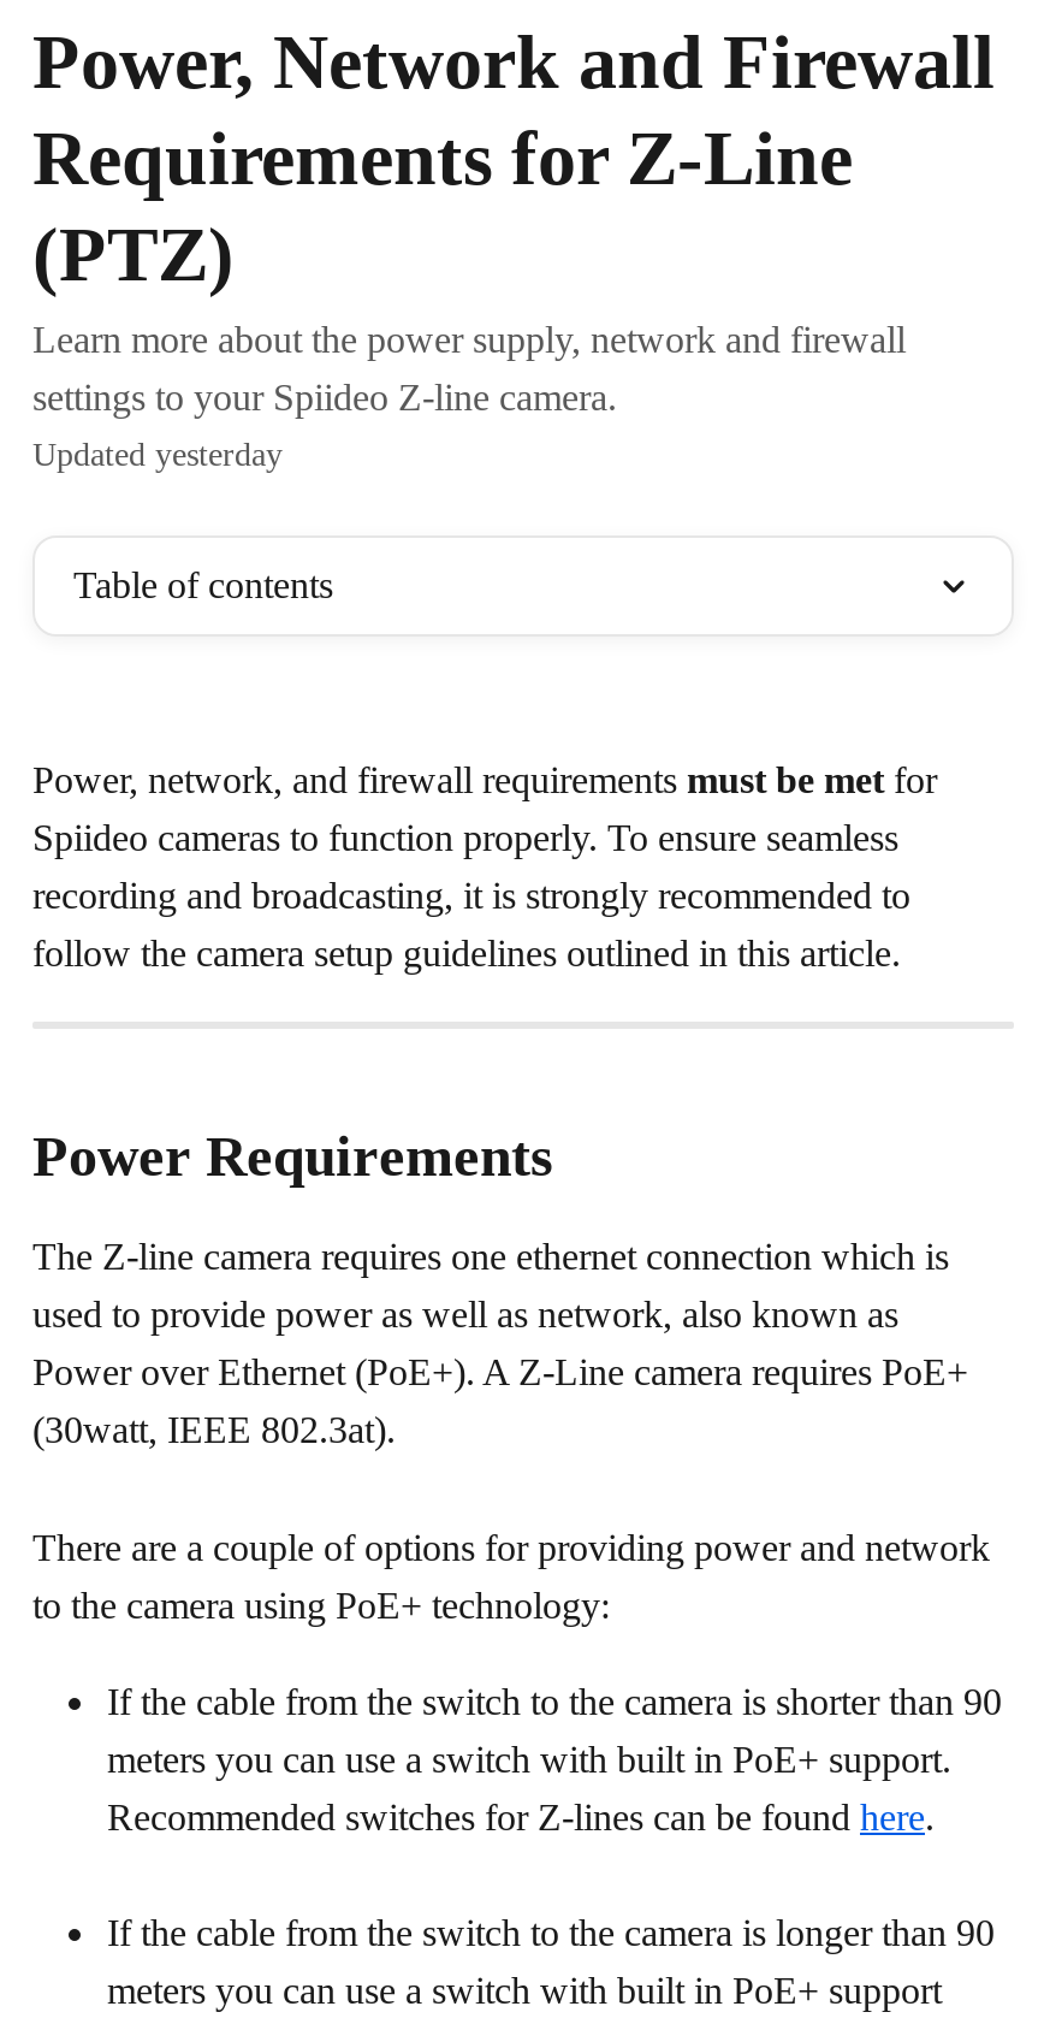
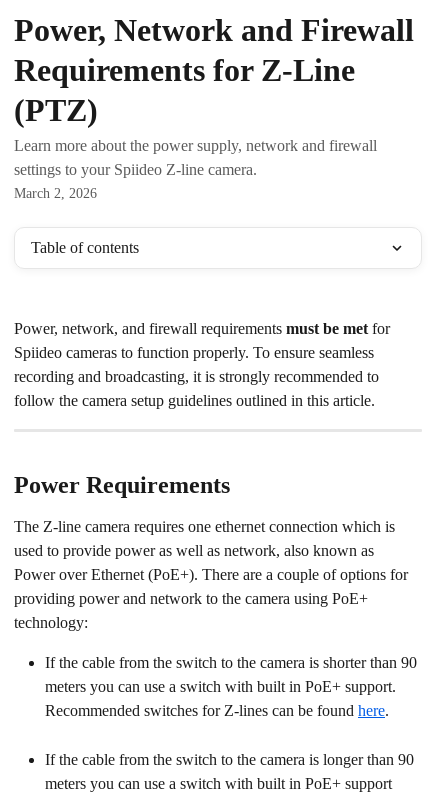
- Updated yesterday
+ March 2, 2026

- Power over Ethernet (PoE+). A Z-Line camera requires PoE+
- (30watt, IEEE 802.3at).
- There are a couple of options for providing power and network
- to the camera using PoE+ technology:
+ Power over Ethernet (PoE+). There are a couple of options for
+ providing power and network to the camera using PoE+
+ technology:
